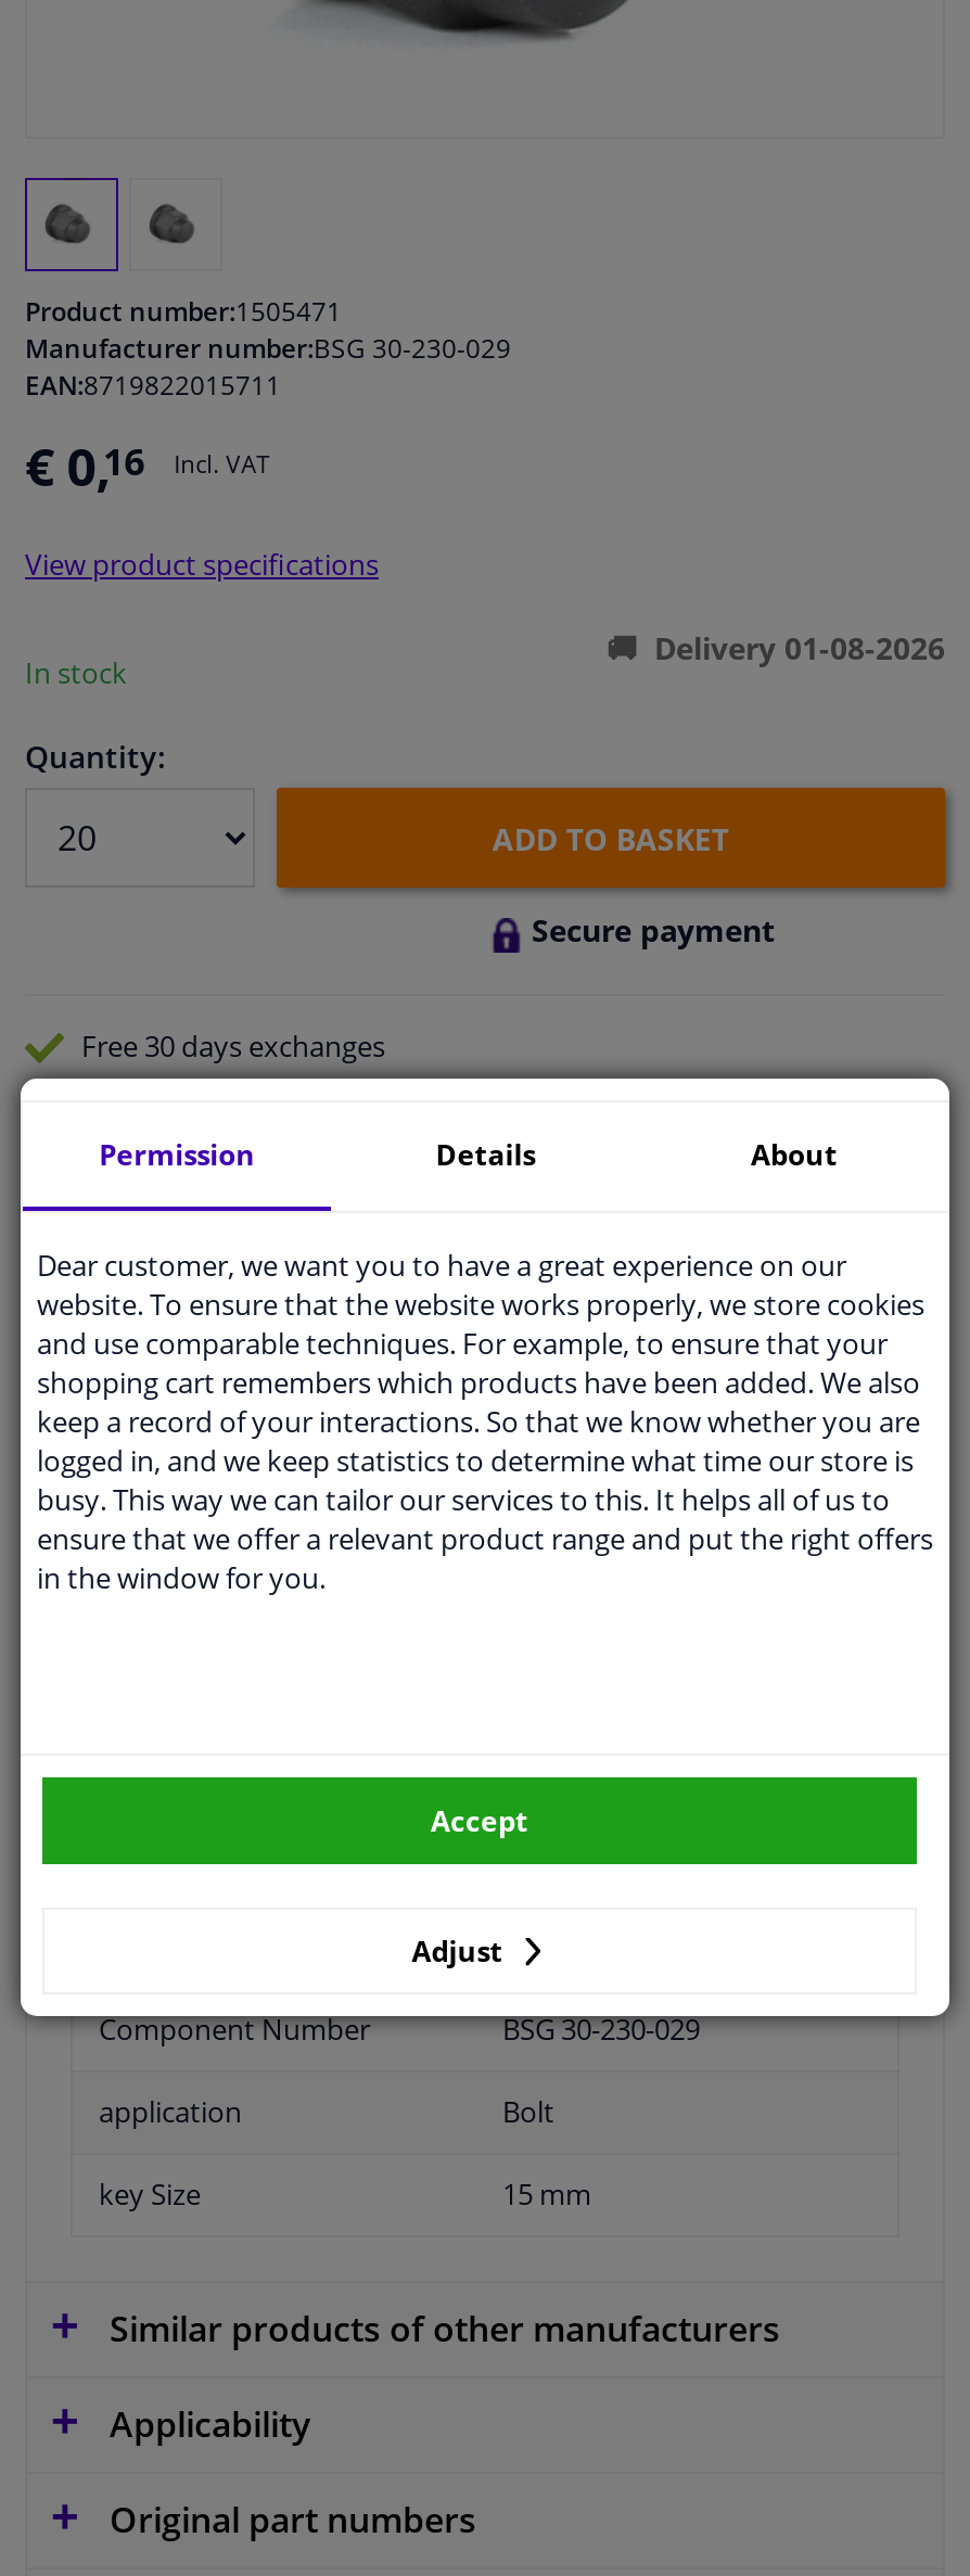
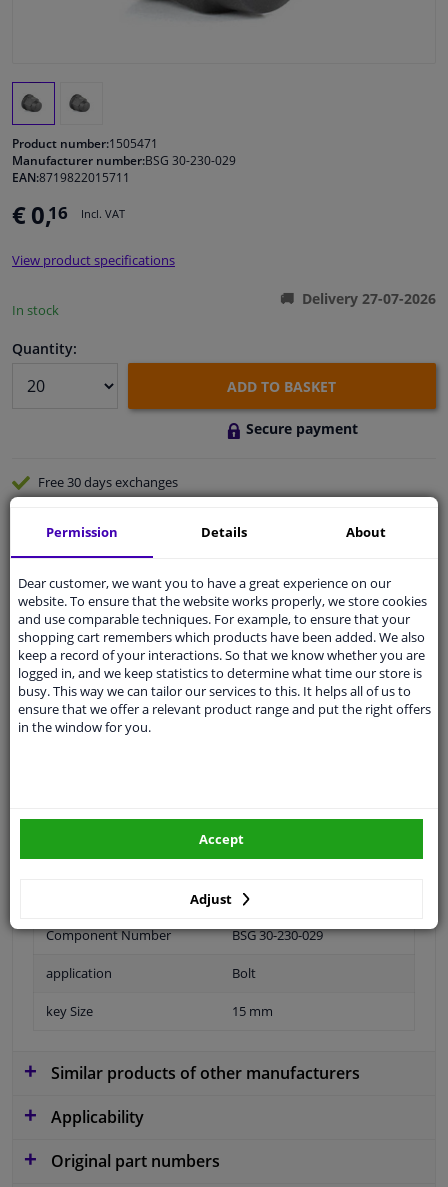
- Delivery 01-08-2026
+ Delivery 27-07-2026
